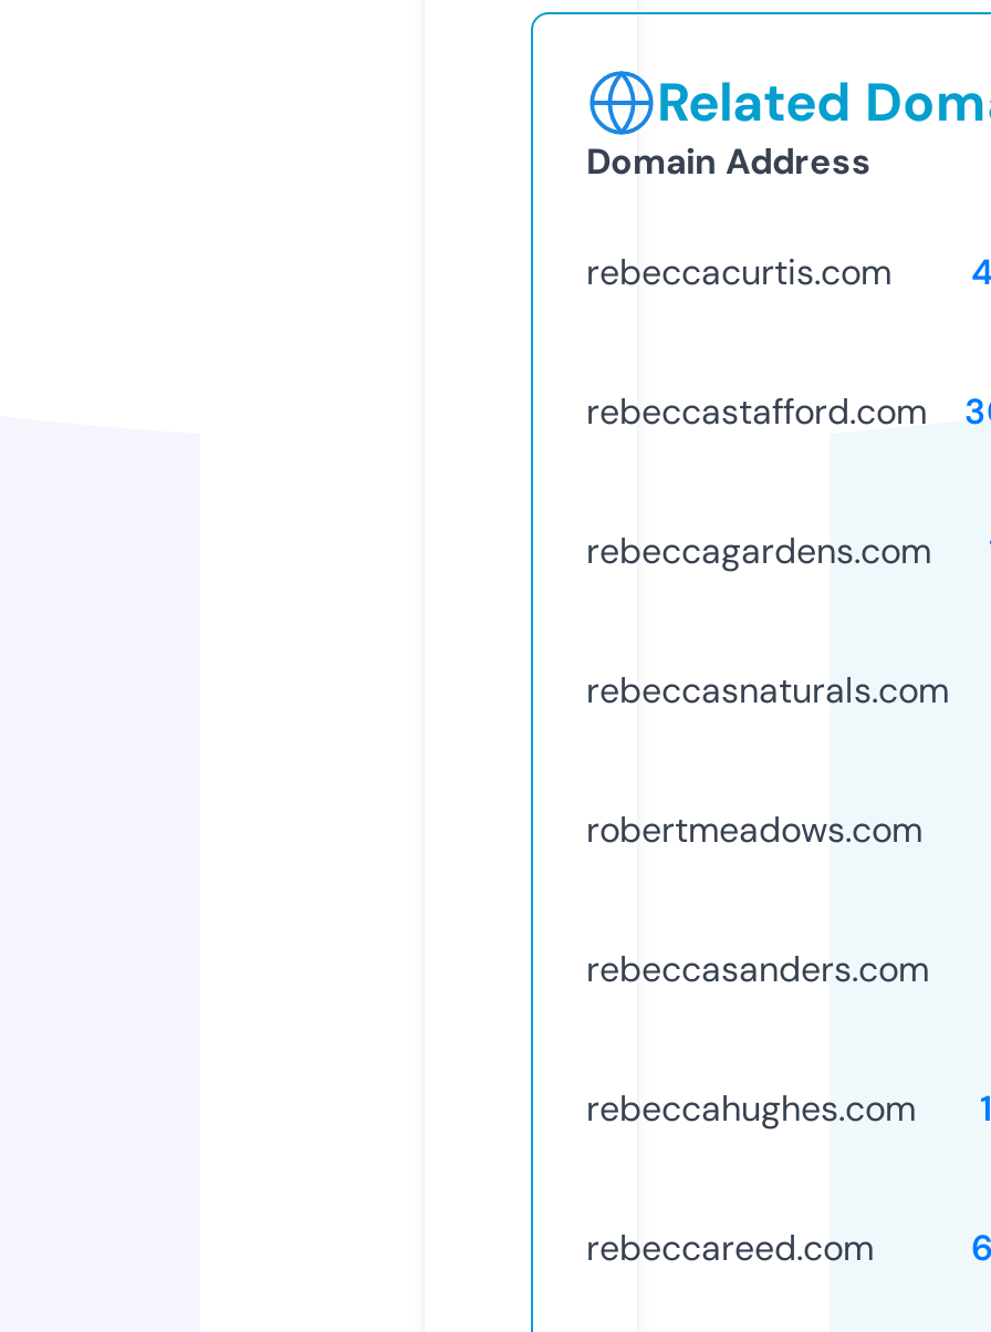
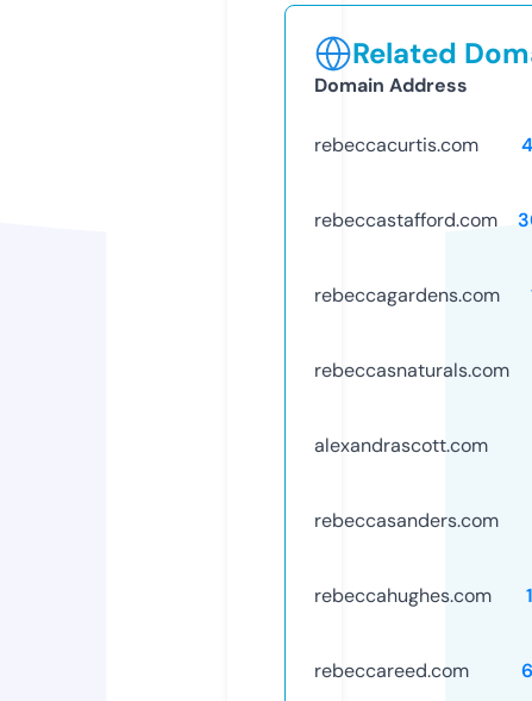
- robertmeadows.com
+ alexandrascott.com
